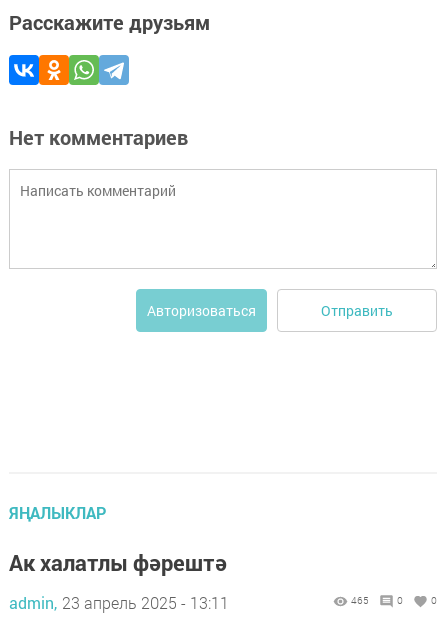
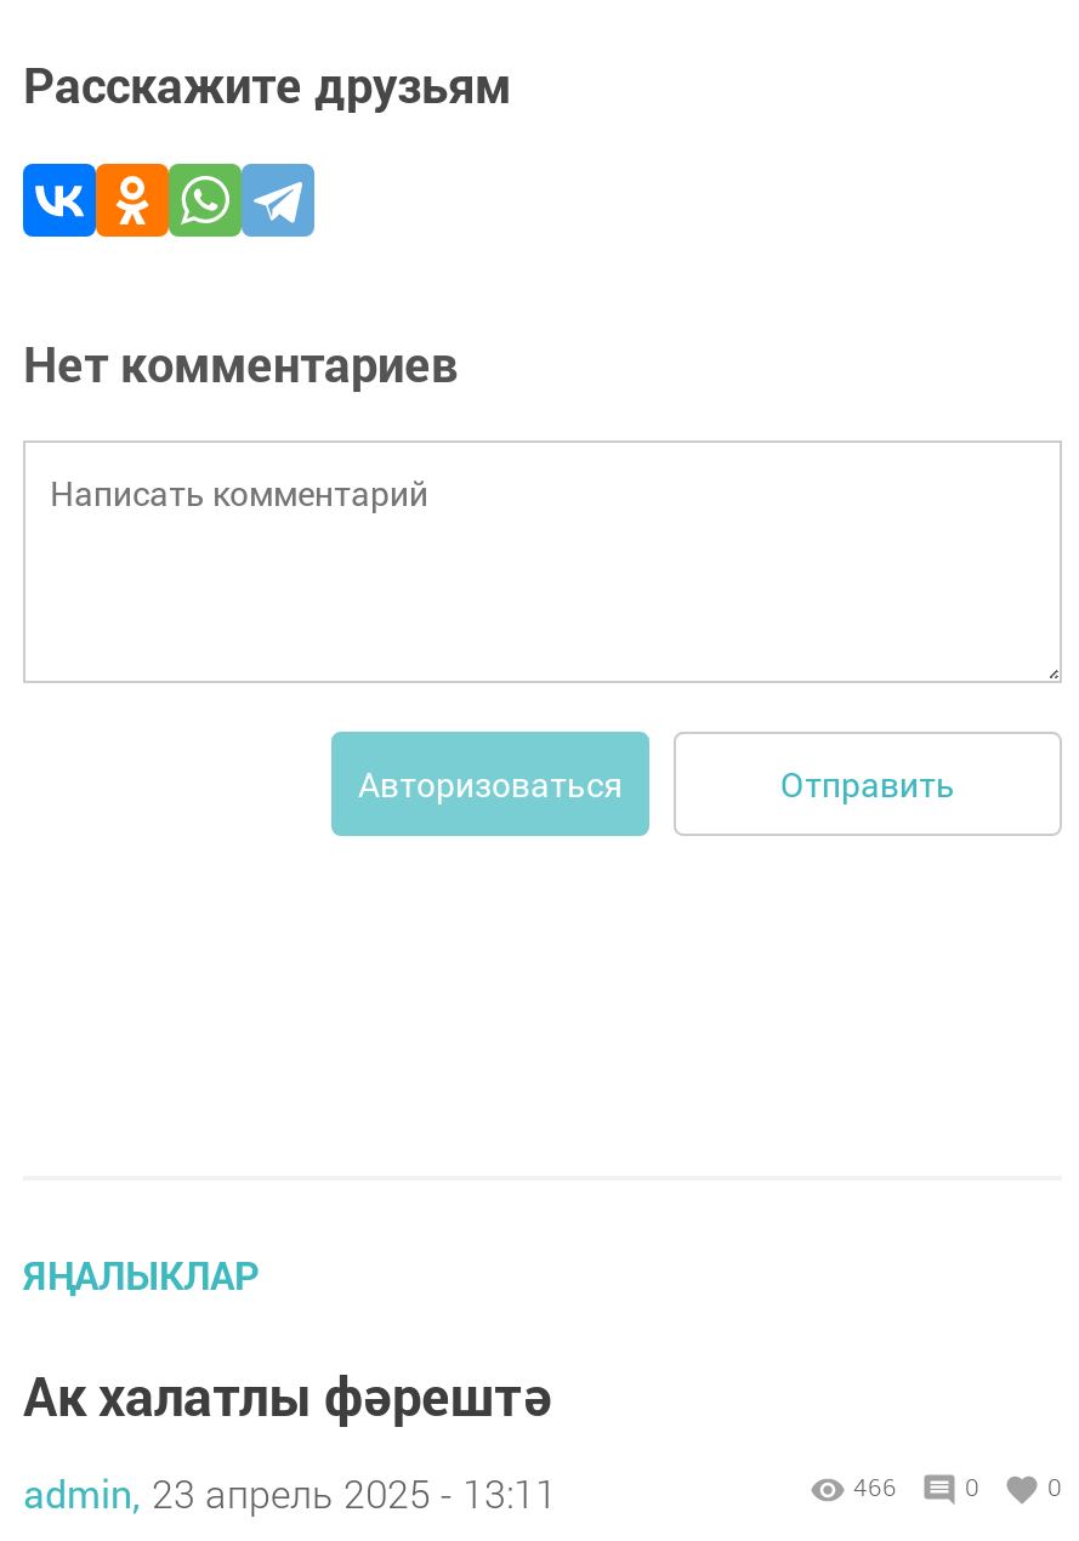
- 465
+ 466
